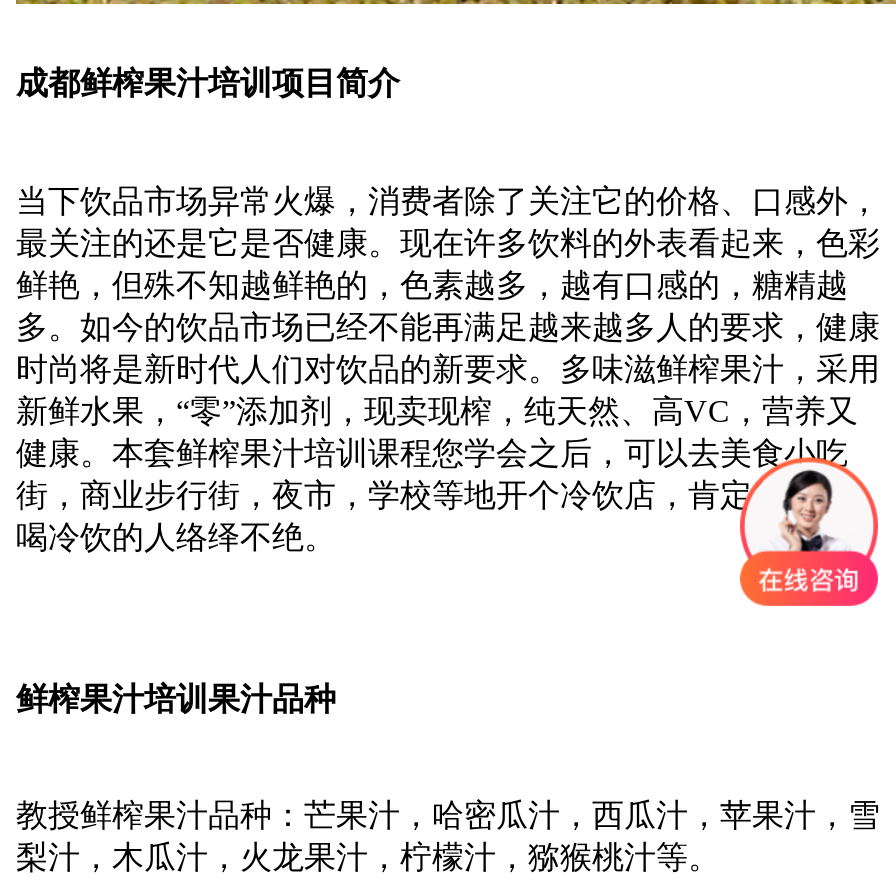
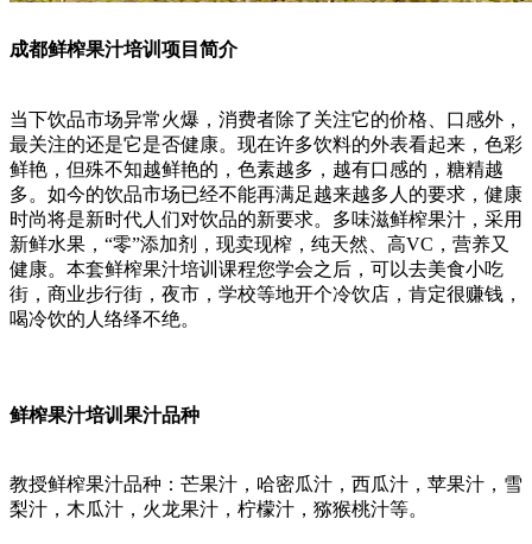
- [image]
